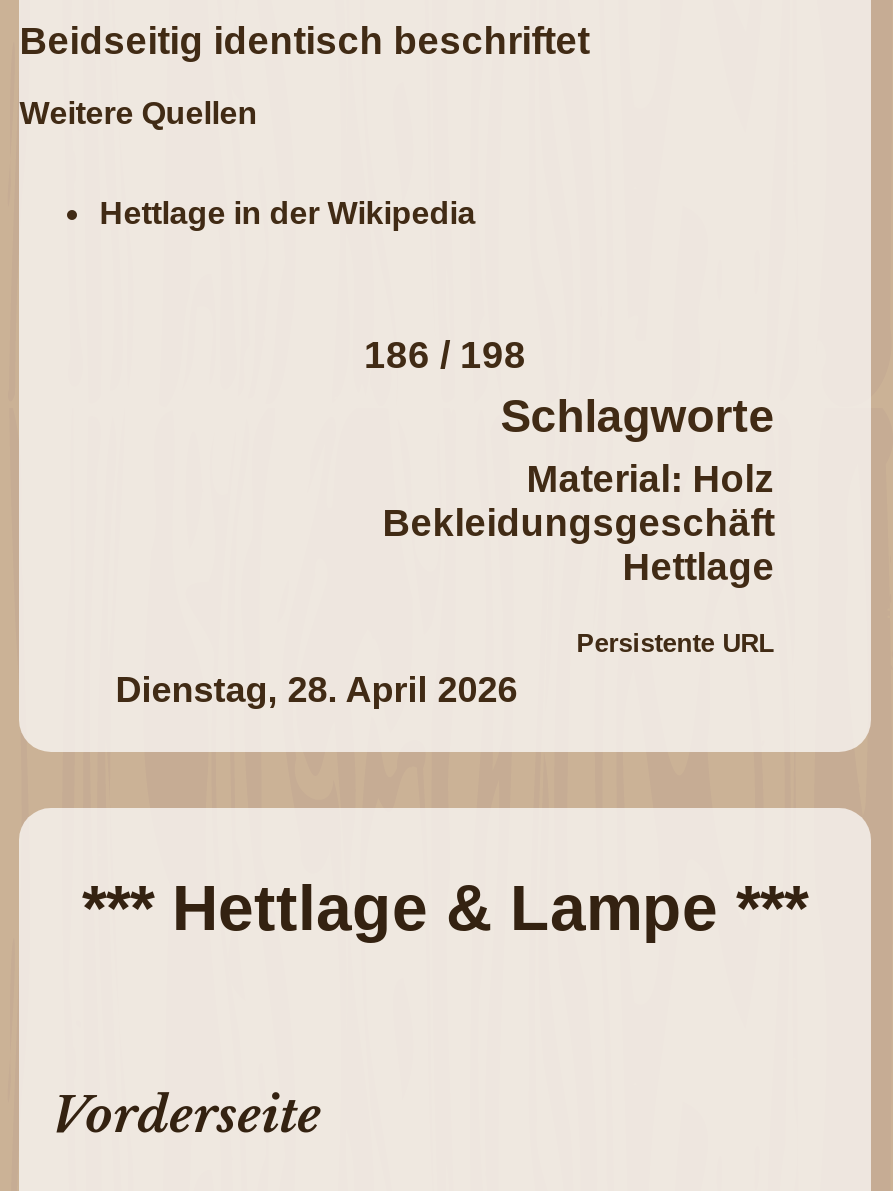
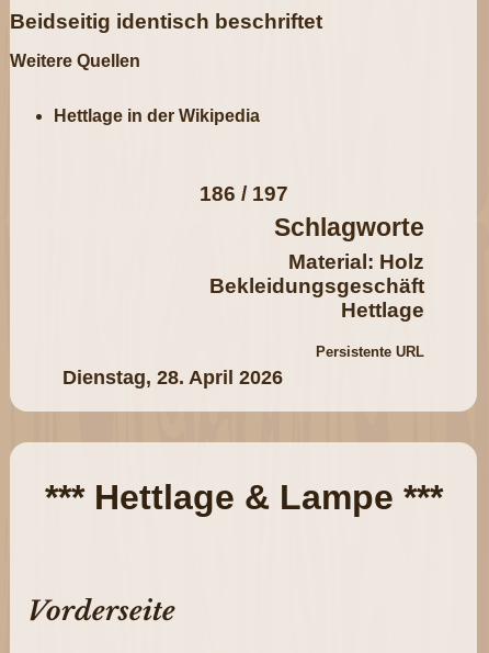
- 186 / 198
+ 186 / 197
